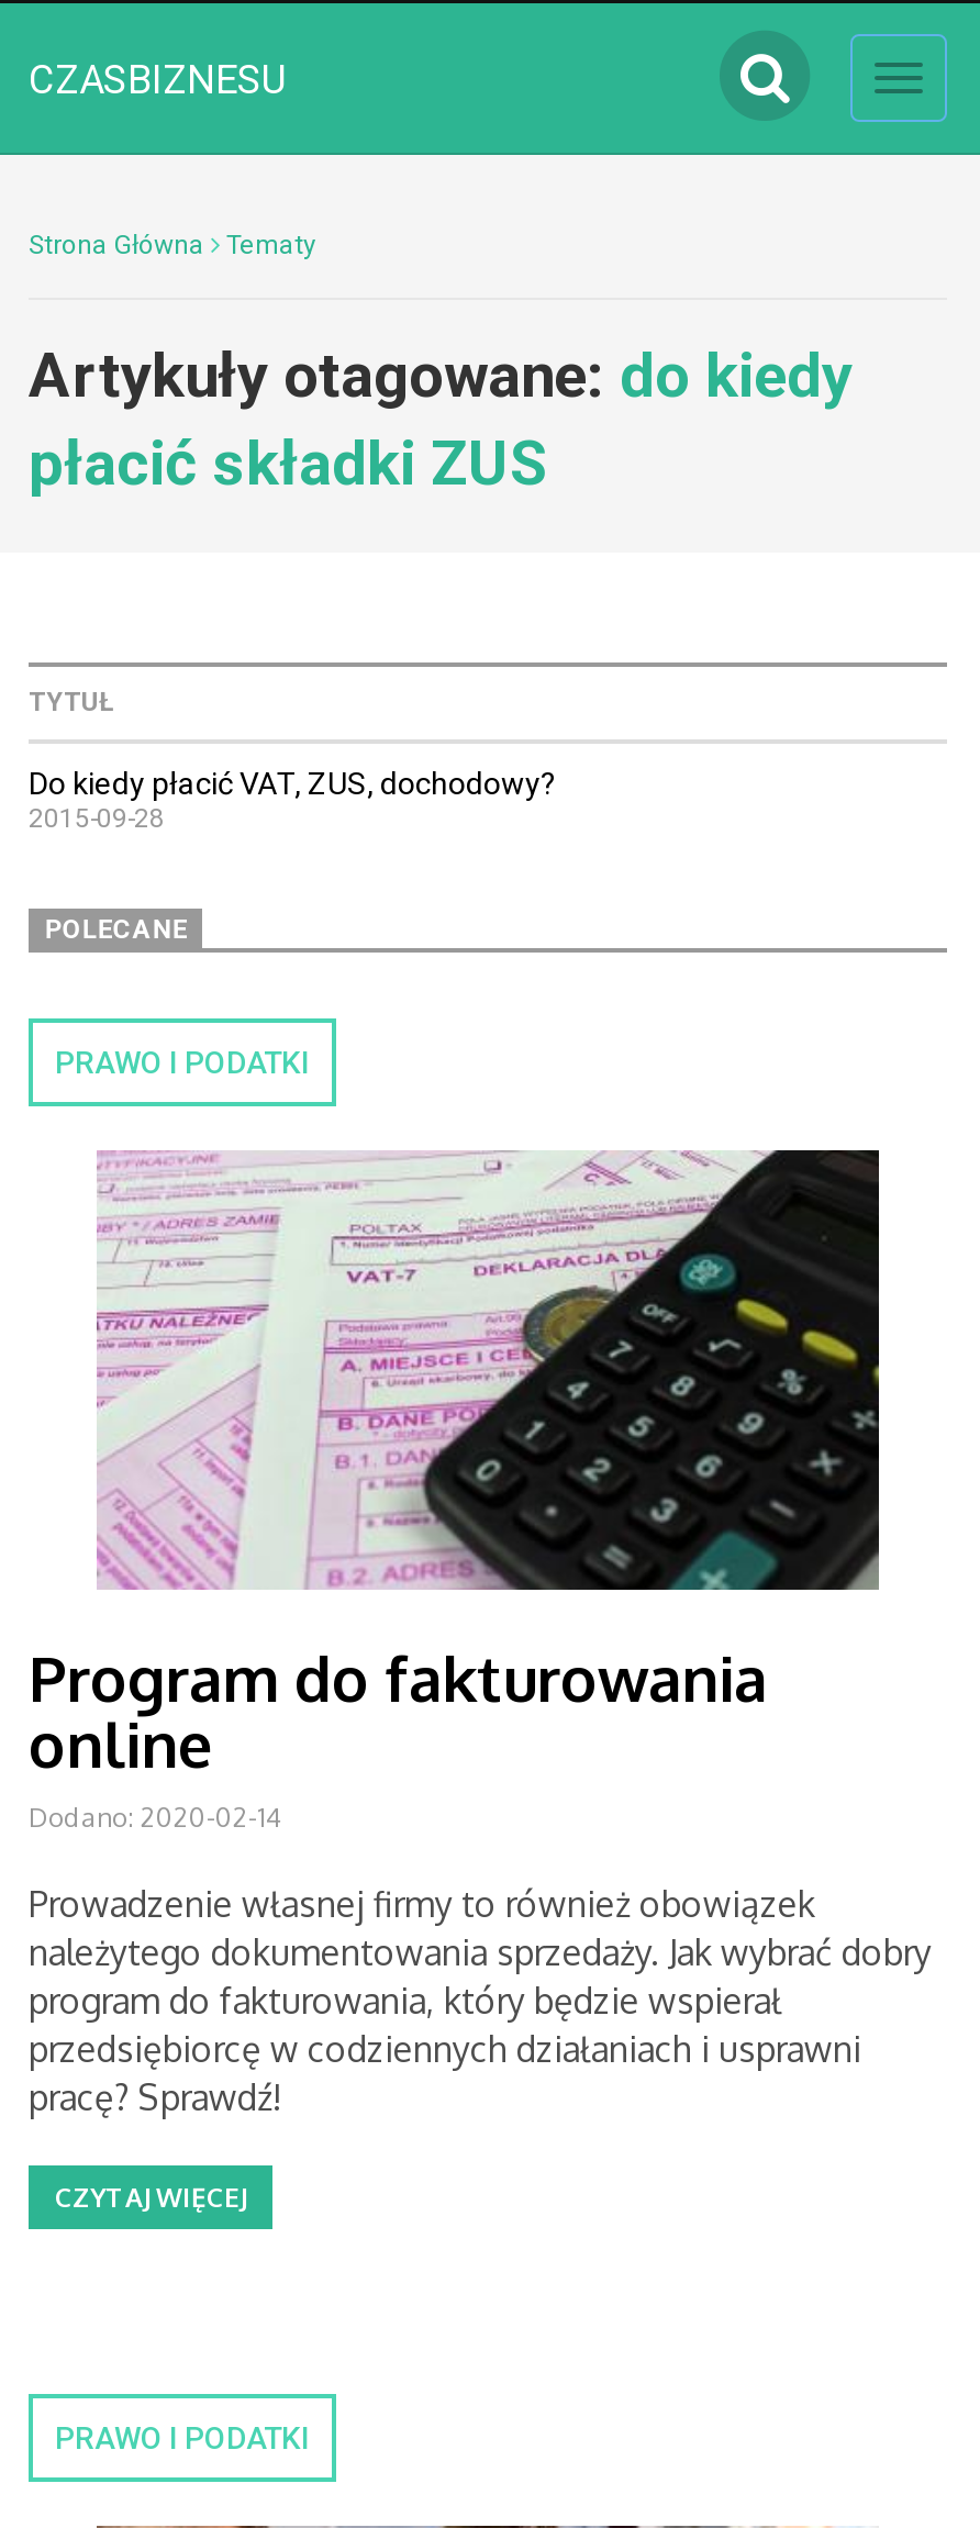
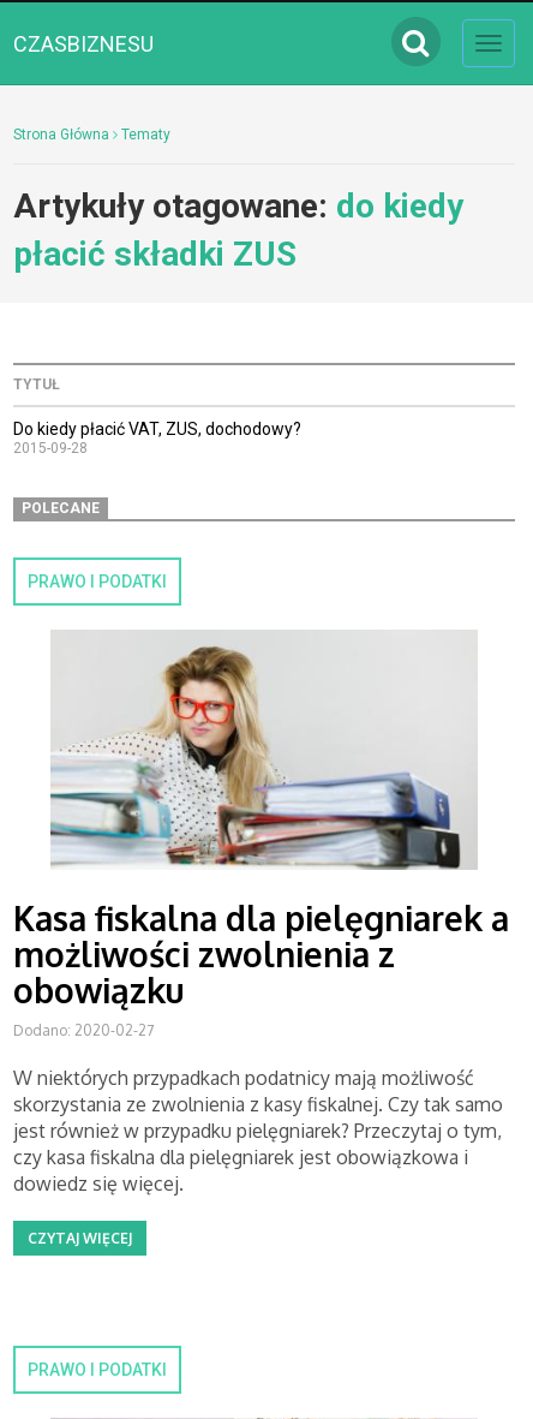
- [image]
- Program do fakturowania
- online
- Dodano: 2020-02-14
+ [image]
+ Kasa fiskalna dla pielęgniarek a
+ możliwości zwolnienia z
+ obowiązku
+ Dodano: 2020-02-27

- Prowadzenie własnej firmy to również obowiązek
- należytego dokumentowania sprzedaży. Jak wybrać dobry
- program do fakturowania, który będzie wspierał
- przedsiębiorcę w codziennych działaniach i usprawni
- pracę? Sprawdź!
+ W niektórych przypadkach podatnicy mają możliwość
+ skorzystania ze zwolnienia z kasy fiskalnej. Czy tak samo
+ jest również w przypadku pielęgniarek? Przeczytaj o tym,
+ czy kasa fiskalna dla pielęgniarek jest obowiązkowa i
+ dowiedz się więcej.
